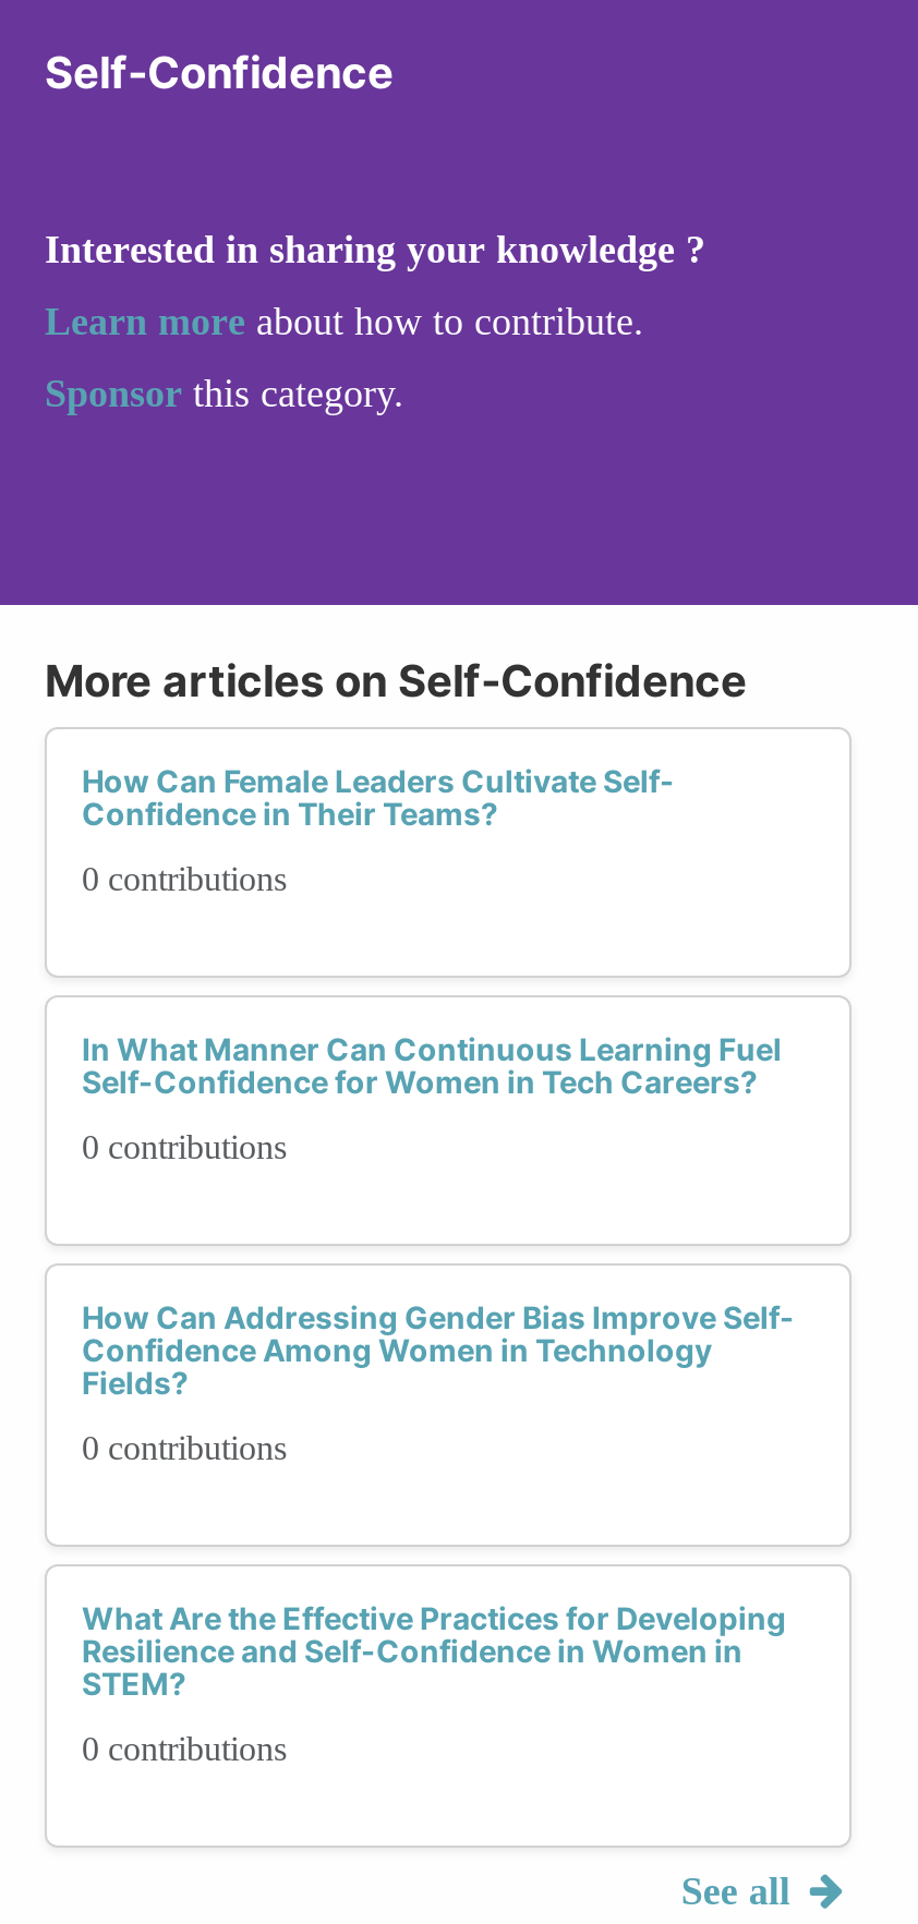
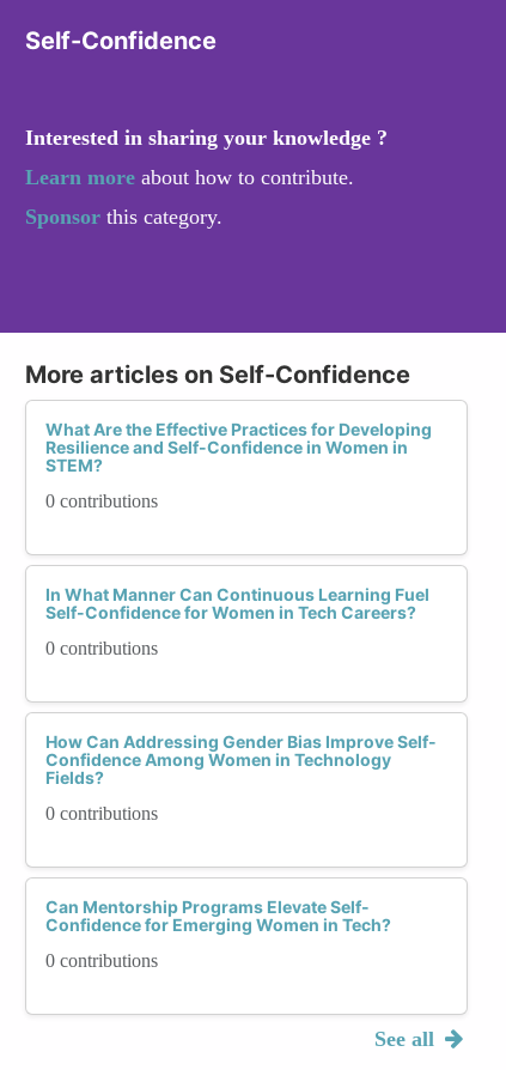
- How Can Female Leaders Cultivate Self-
- Confidence in Their Teams?

+ Can Mentorship Programs Elevate Self-
+ Confidence for Emerging Women in Tech?

moved up: What Are the Effective Practices for Developing | Resilience and Self-Confidence in Women in | STEM?
